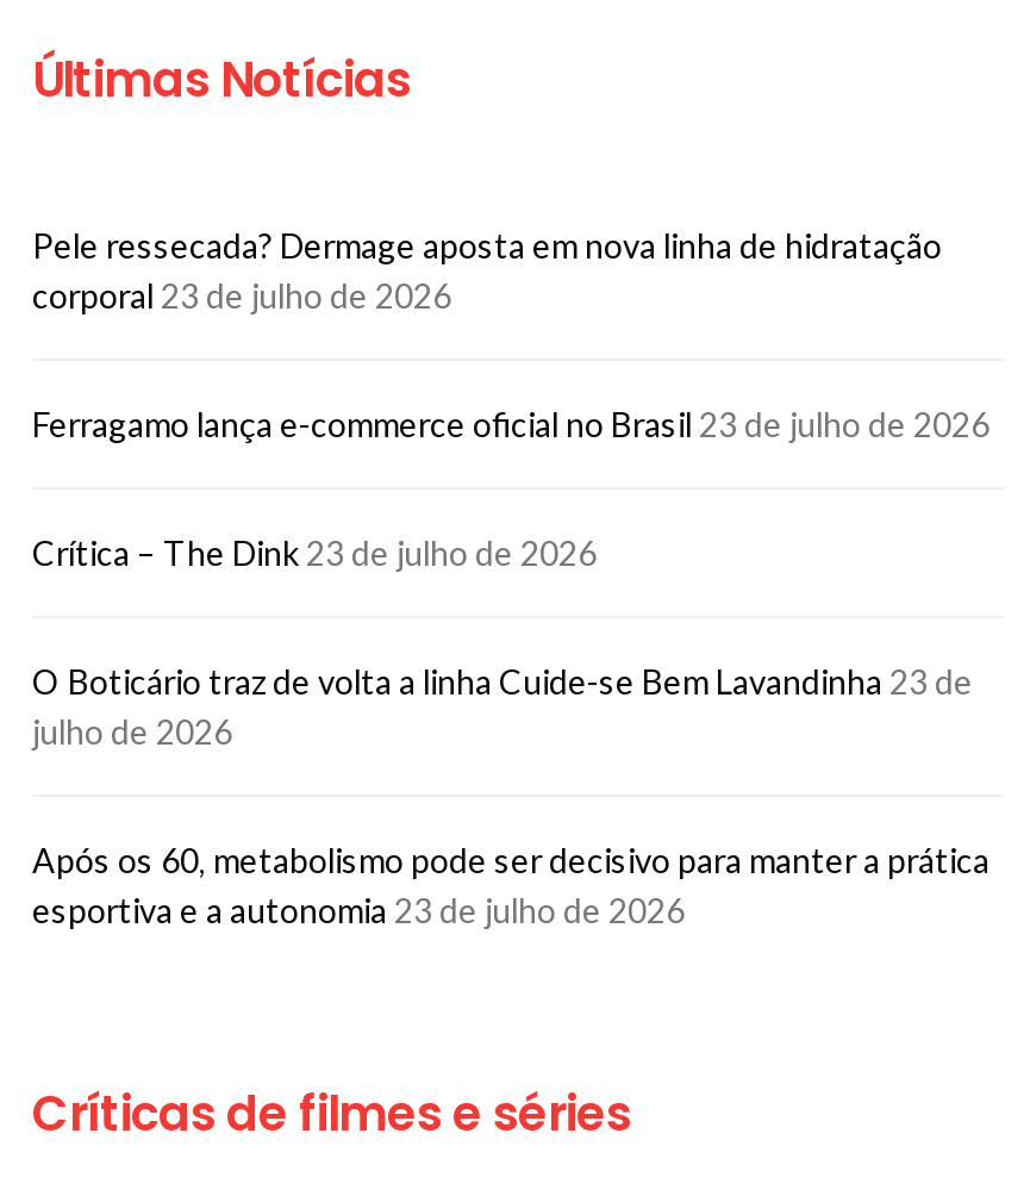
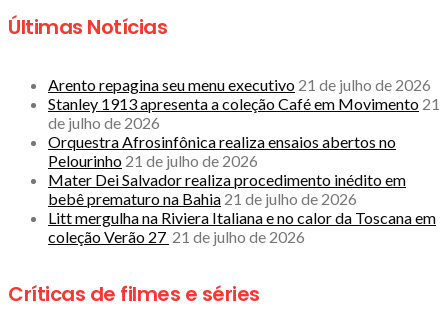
- Pele ressecada? Dermage aposta em nova linha de hidratação
- corporal 23 de julho de 2026
- Ferragamo lança e-commerce oficial no Brasil 23 de julho de 2026
- Crítica – The Dink 23 de julho de 2026
- O Boticário traz de volta a linha Cuide-se Bem Lavandinha 23 de
- julho de 2026
- Após os 60, metabolismo pode ser decisivo para manter a prática
- esportiva e a autonomia 23 de julho de 2026
+ Arento repagina seu menu executivo 21 de julho de 2026
+ Stanley 1913 apresenta a coleção Café em Movimento 21
+ de julho de 2026
+ Orquestra Afrosinfônica realiza ensaios abertos no
+ Pelourinho 21 de julho de 2026
+ Mater Dei Salvador realiza procedimento inédito em
+ bebê prematuro na Bahia 21 de julho de 2026
+ Litt mergulha na Riviera Italiana e no calor da Toscana em
+ coleção Verão 27 21 de julho de 2026
